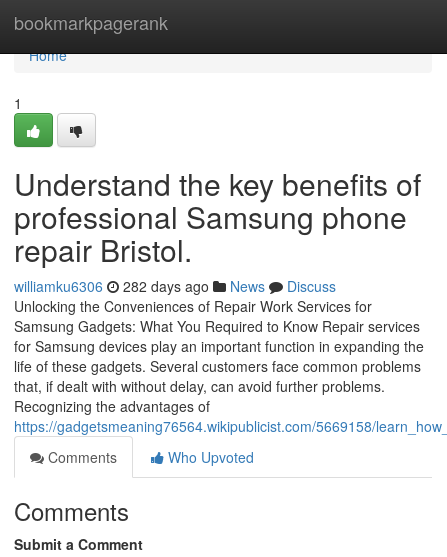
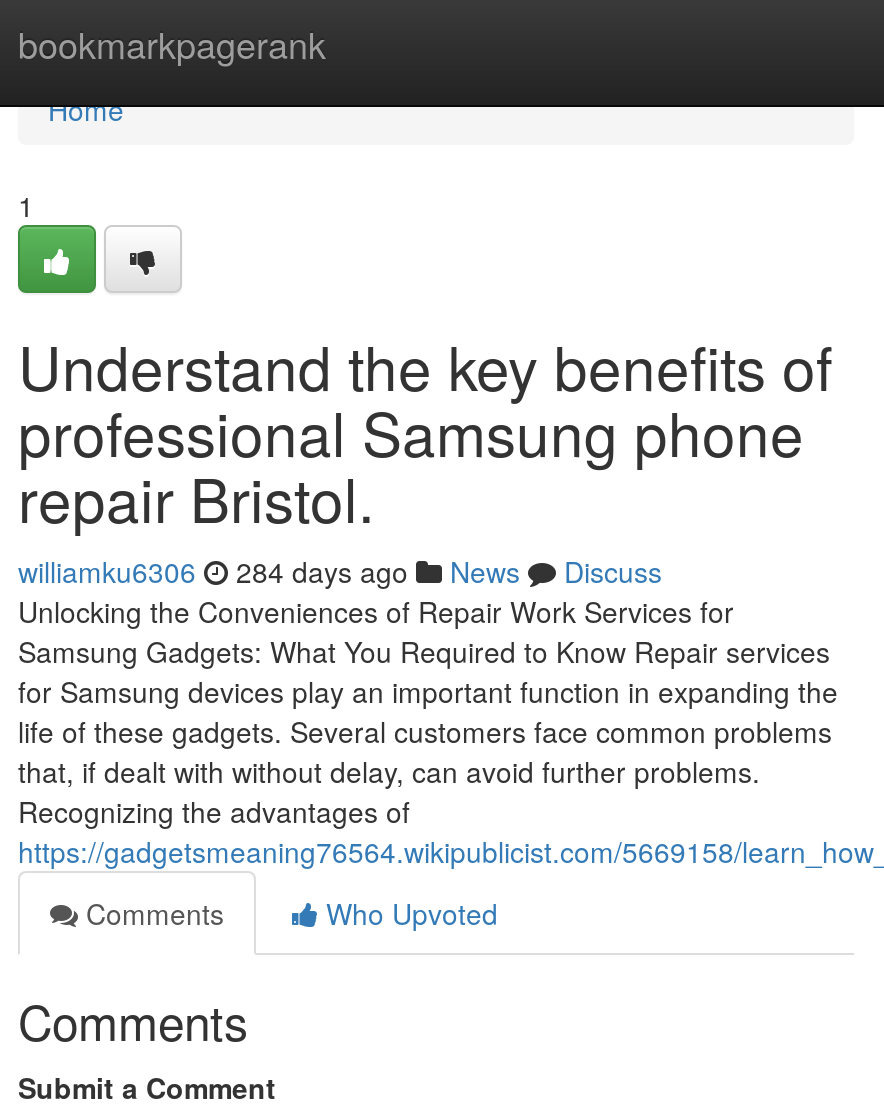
- williamku6306 282 days ago News Discuss
+ williamku6306 284 days ago News Discuss
